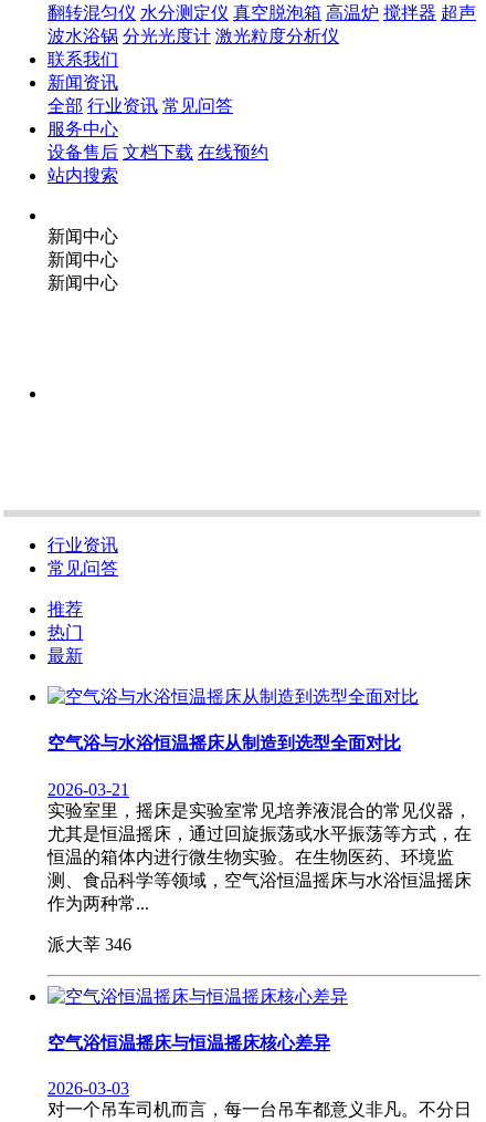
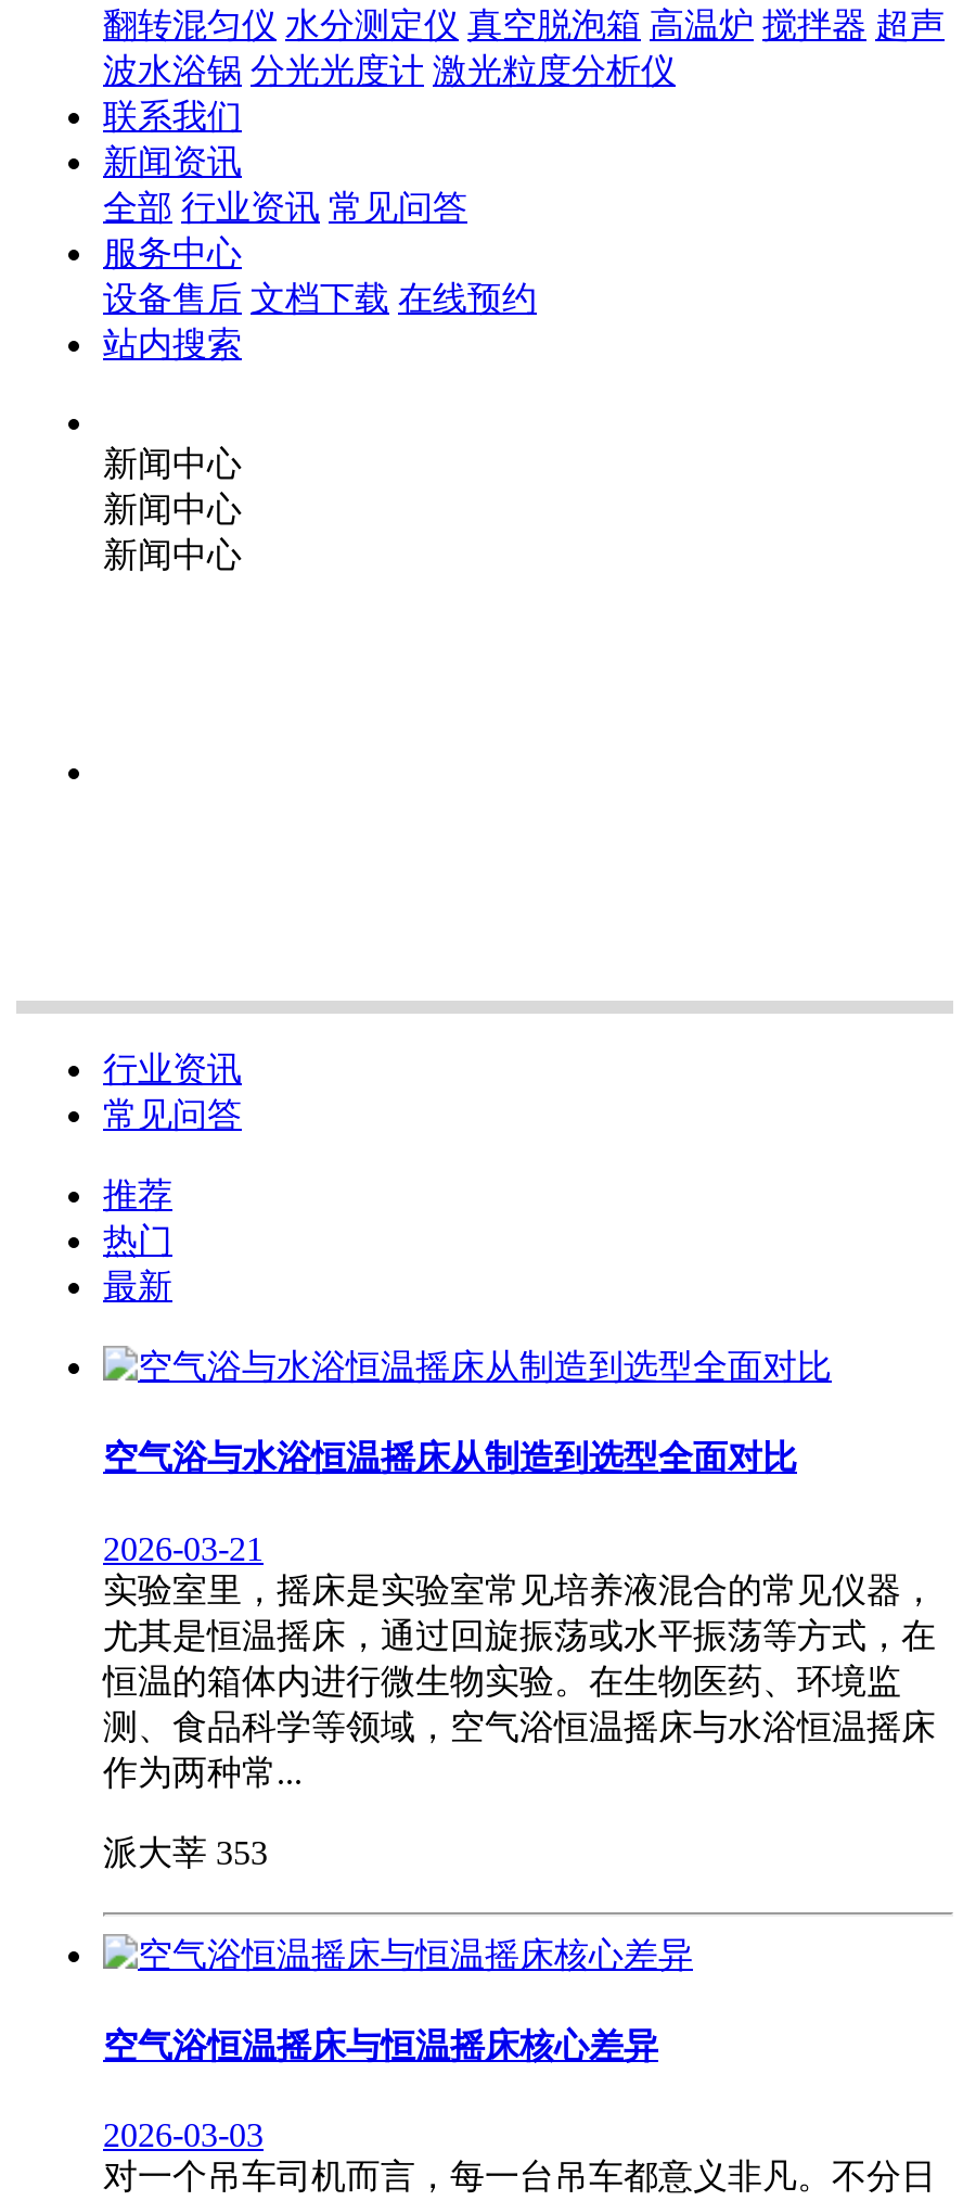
- 派大莘346
+ 派大莘353
